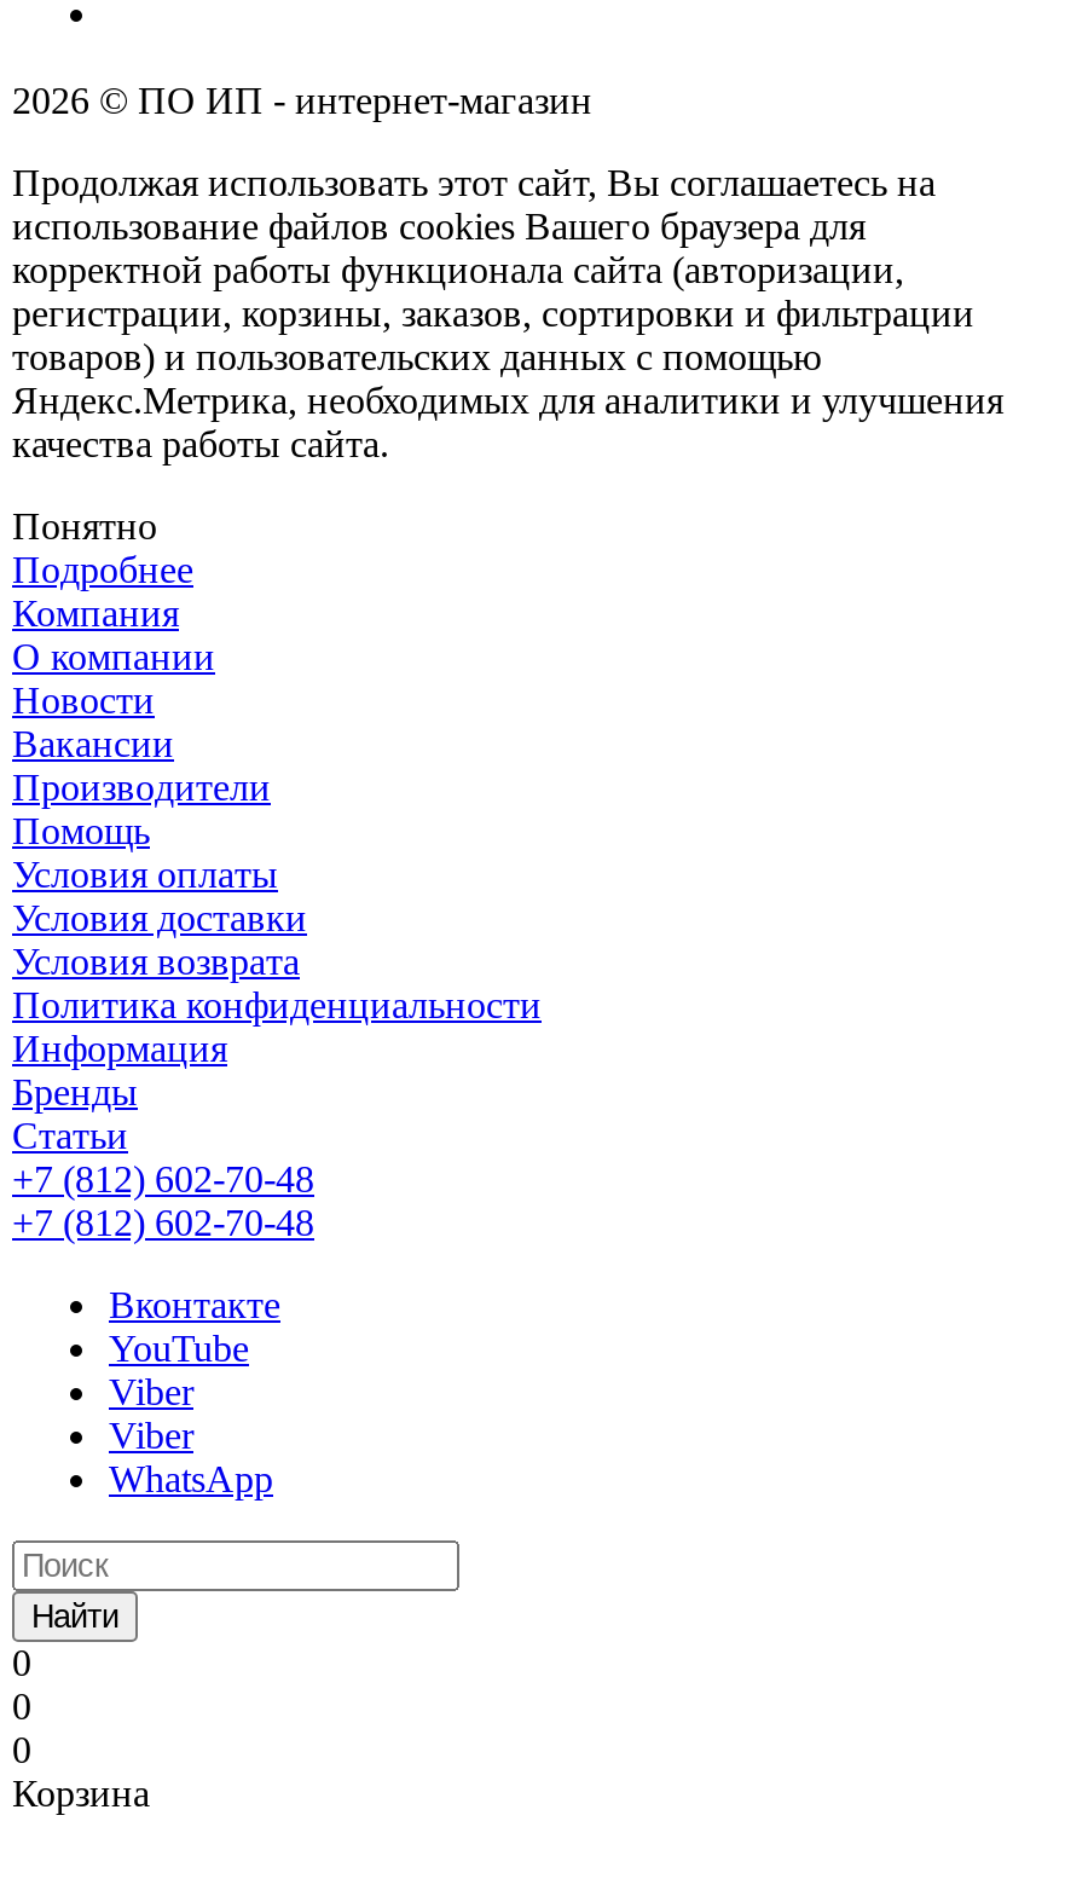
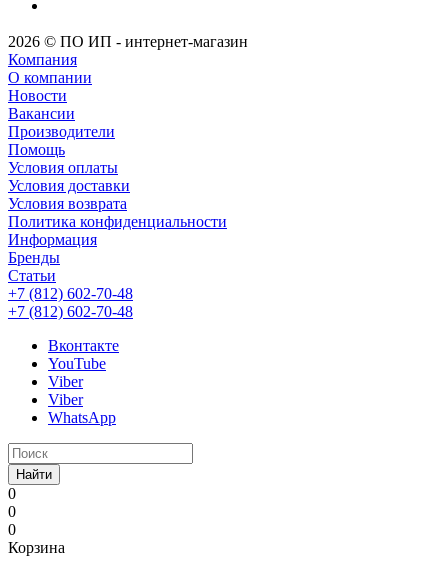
- Продолжая использовать этот сайт, Вы соглашаетесь на
- использование файлов cookies Вашего браузера для
- корректной работы функционала сайта (авторизации,
- регистрации, корзины, заказов, сортировки и фильтрации
- товаров) и пользовательских данных с помощью
- Яндекс.Метрика, необходимых для аналитики и улучшения
- качества работы сайта.
- Понятно
- Подробнее
